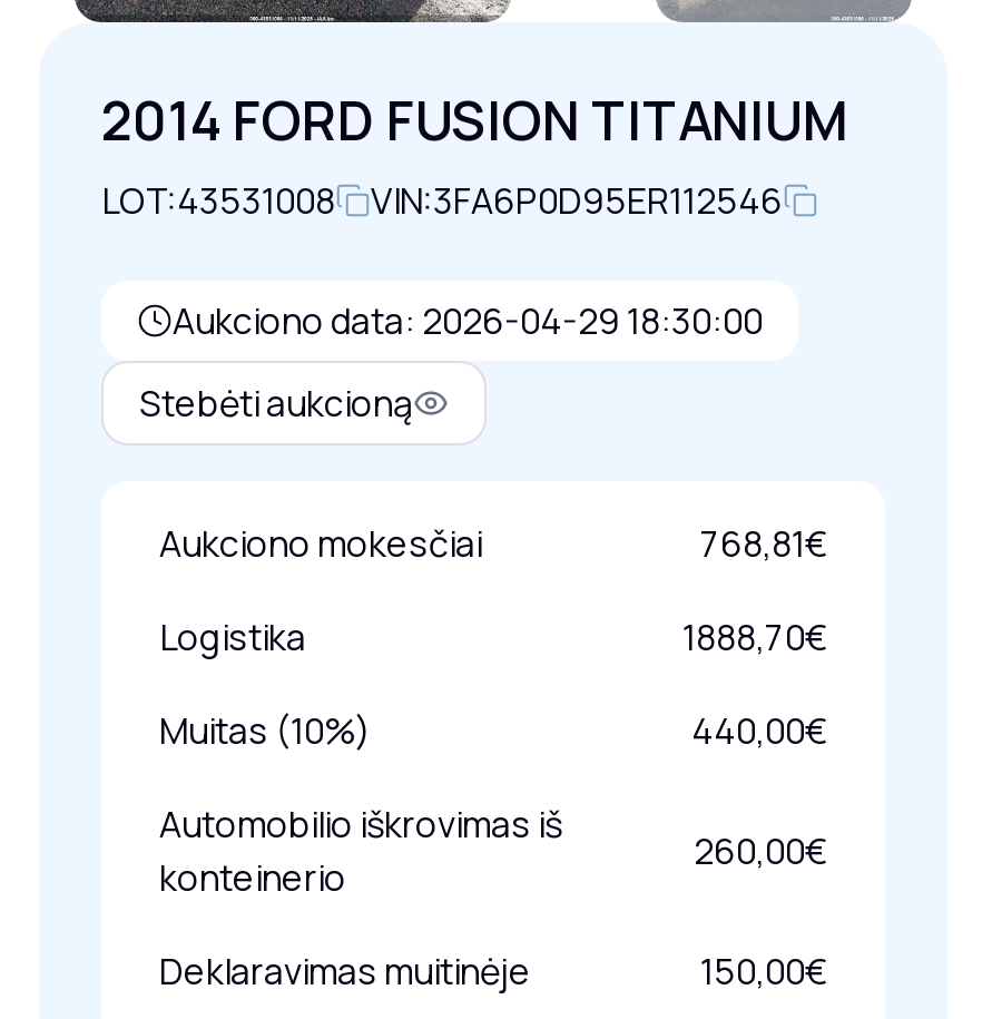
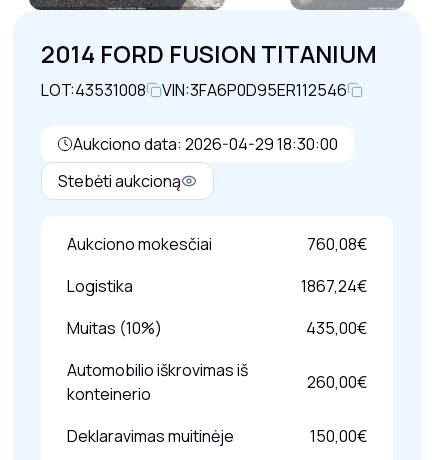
- 768,81€
+ 760,08€

- 1888,70€
+ 1867,24€

- 440,00€
+ 435,00€
